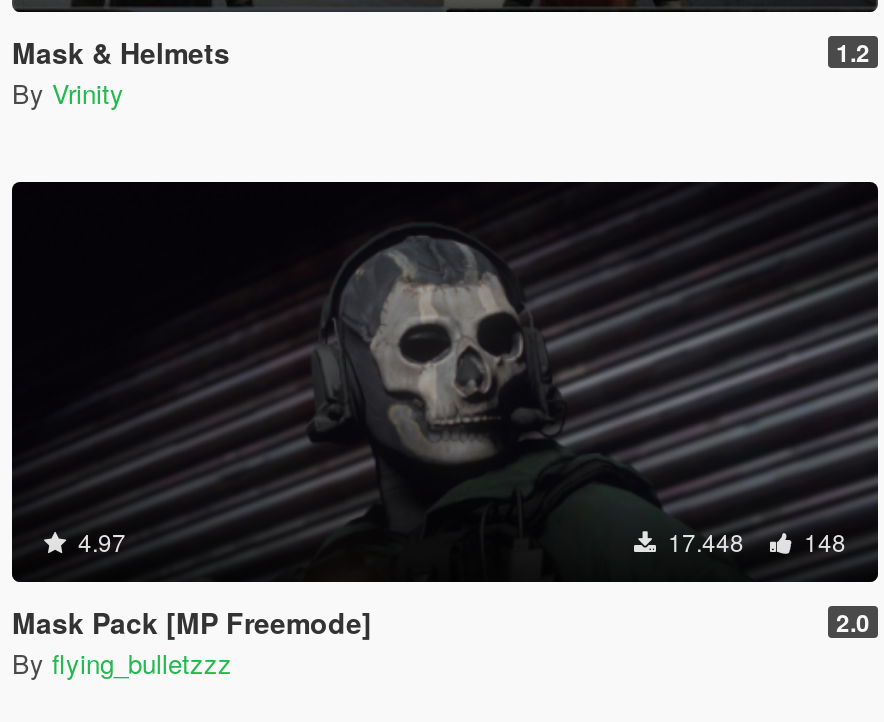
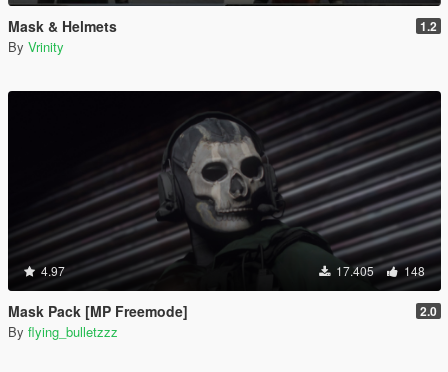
- 17.448 148
+ 17.405 148
